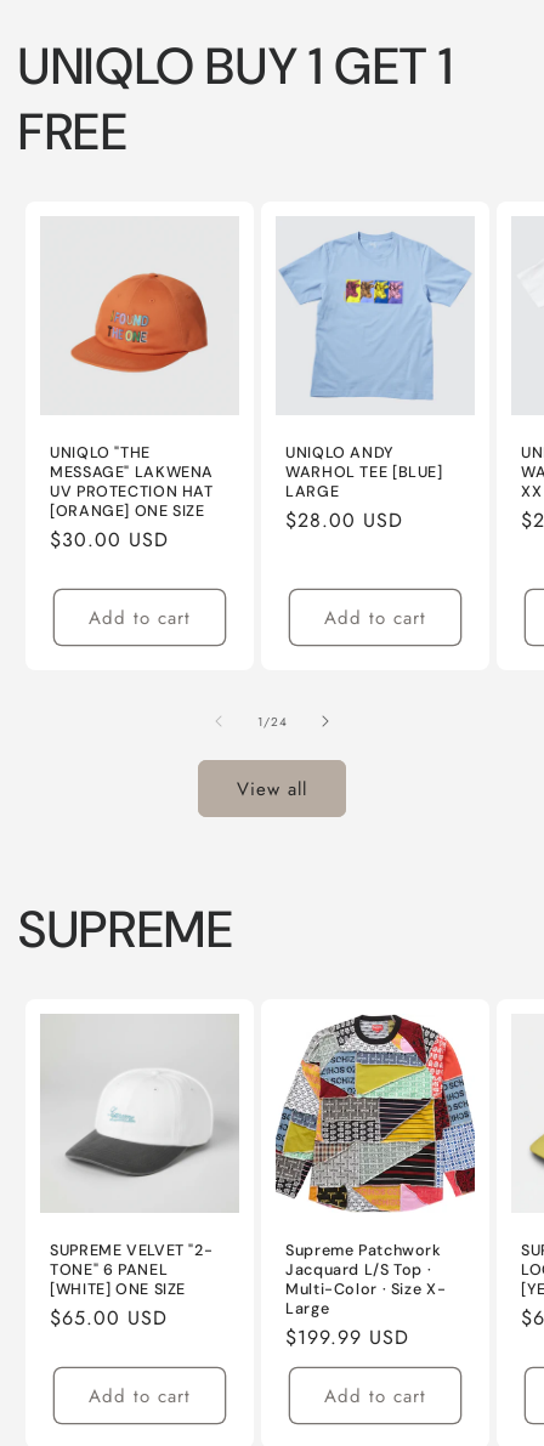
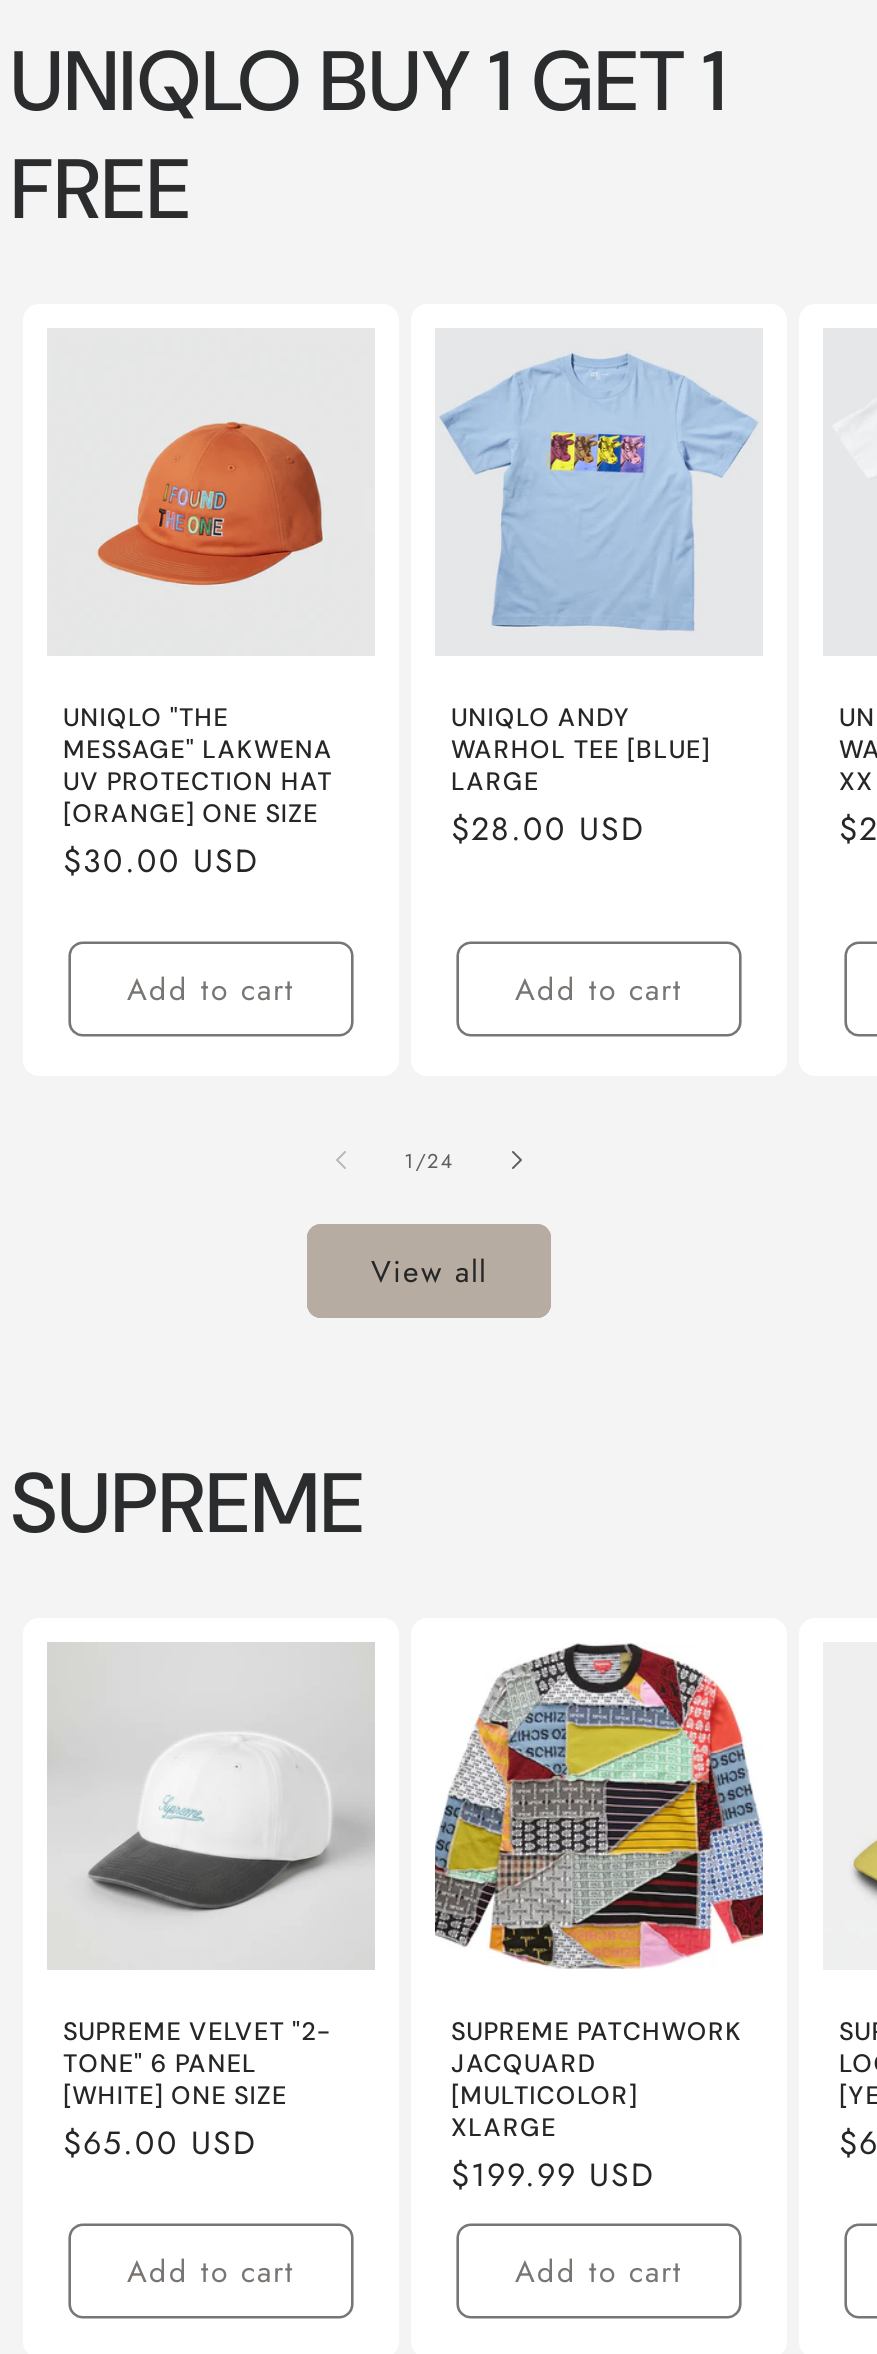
- Supreme Patchwork
- Jacquard L/S Top ·
- Multi-Color · Size X-
- Large
+ SUPREME PATCHWORK
+ JACQUARD
+ [MULTICOLOR]
+ XLARGE
